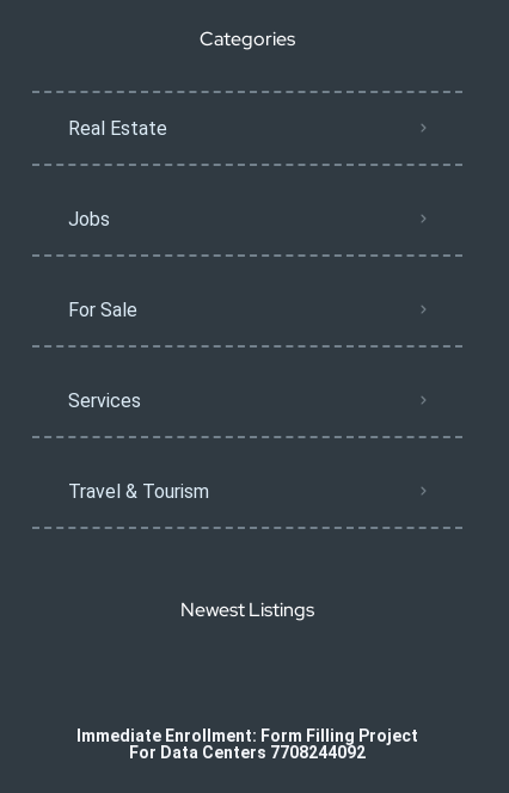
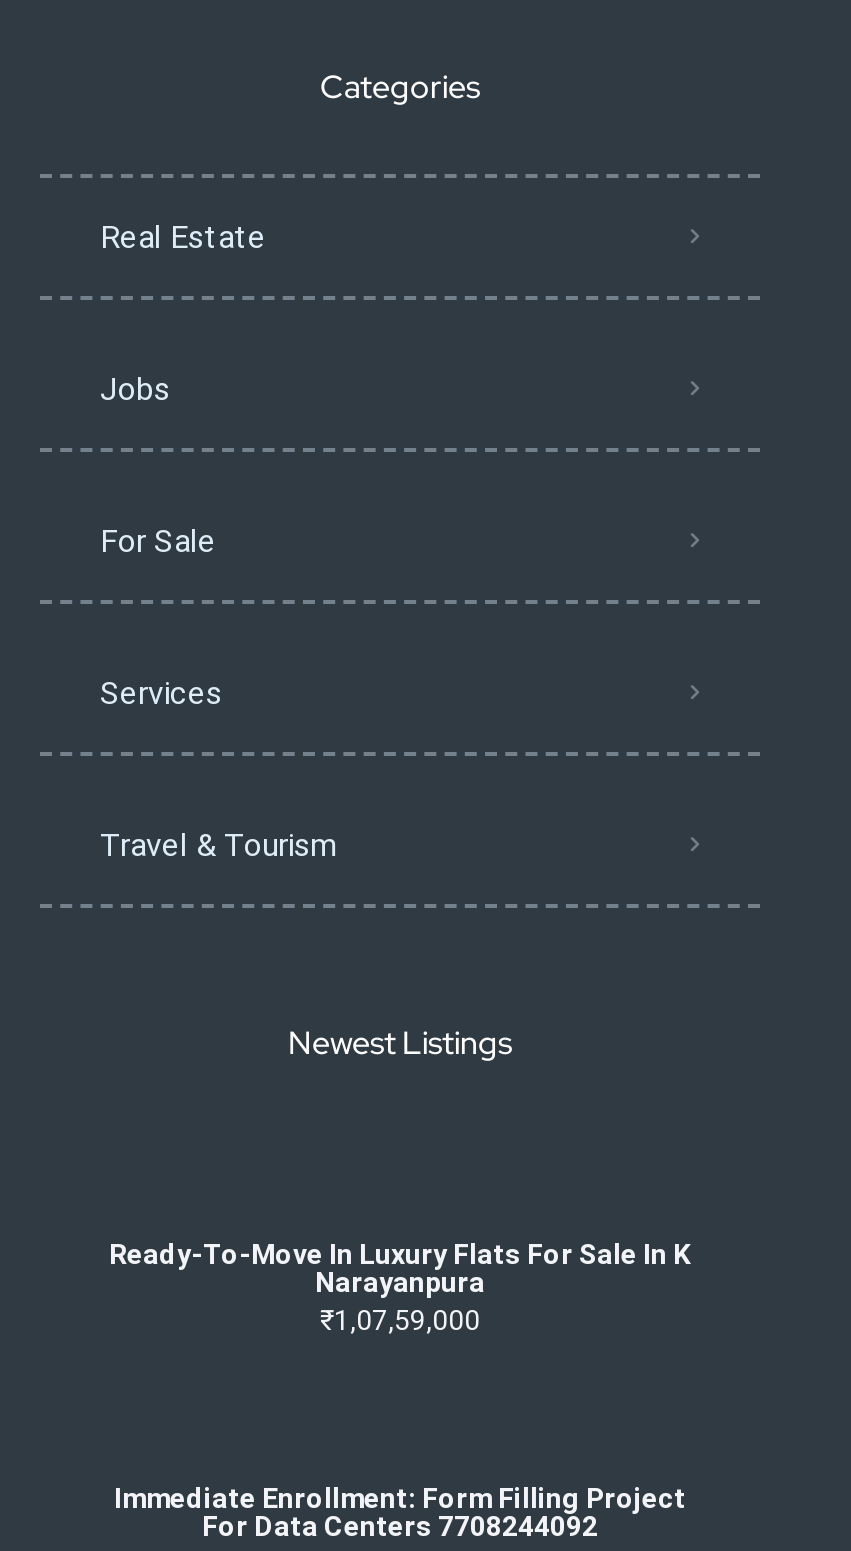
+ Ready-To-Move In Luxury Flats For Sale In K
+ Narayanpura
+ ₹1,07,59,000
